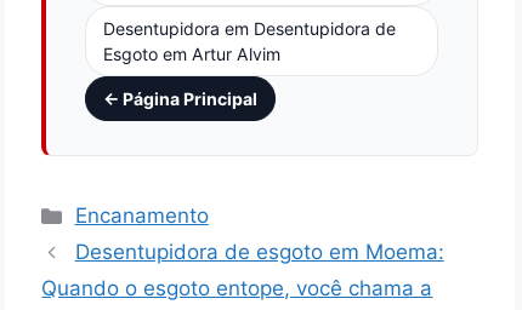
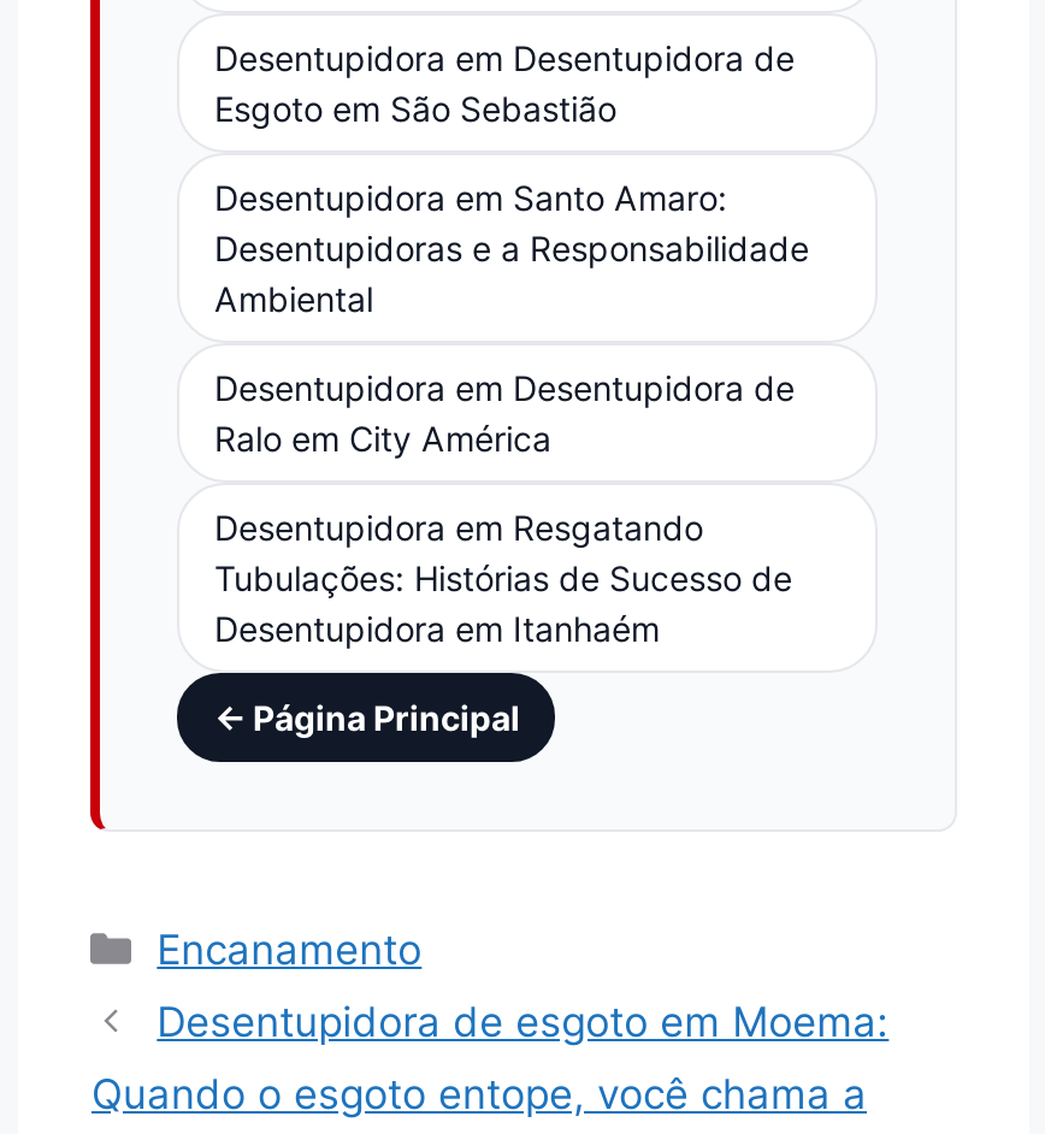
- Esgoto em Artur Alvim
+ Esgoto em São Sebastião
+ Desentupidora em Santo Amaro:
+ Desentupidoras e a Responsabilidade
+ Ambiental
+ Desentupidora em Desentupidora de
+ Ralo em City América
+ Desentupidora em Resgatando
+ Tubulações: Histórias de Sucesso de
+ Desentupidora em Itanhaém
